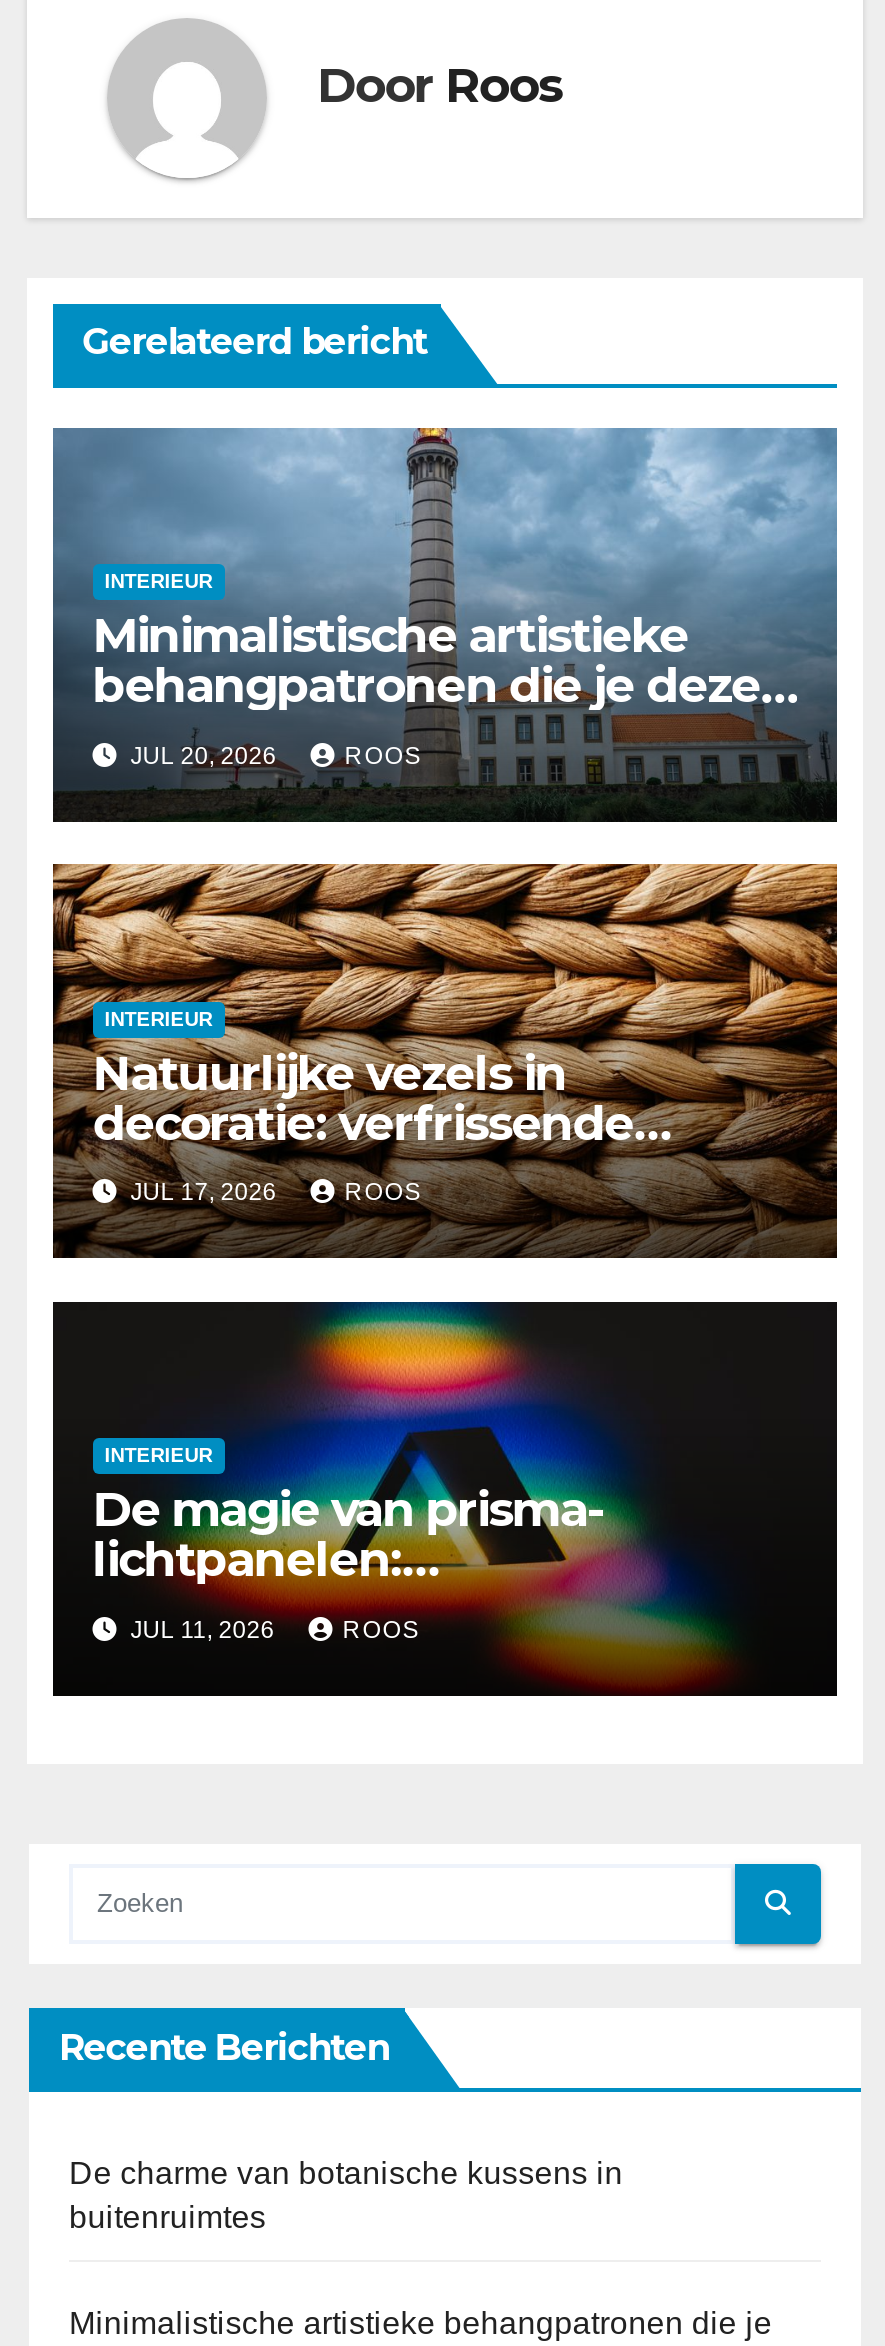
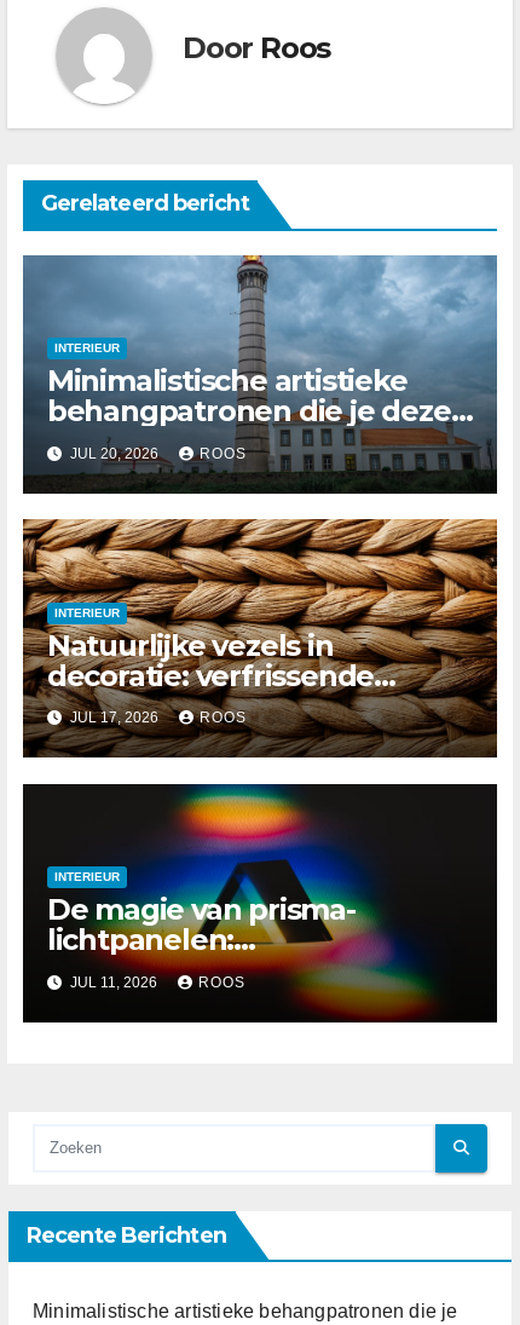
- De charme van botanische kussens in
- buitenruimtes
